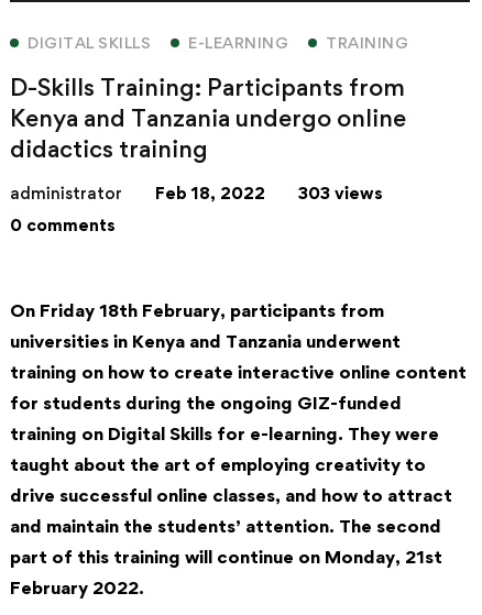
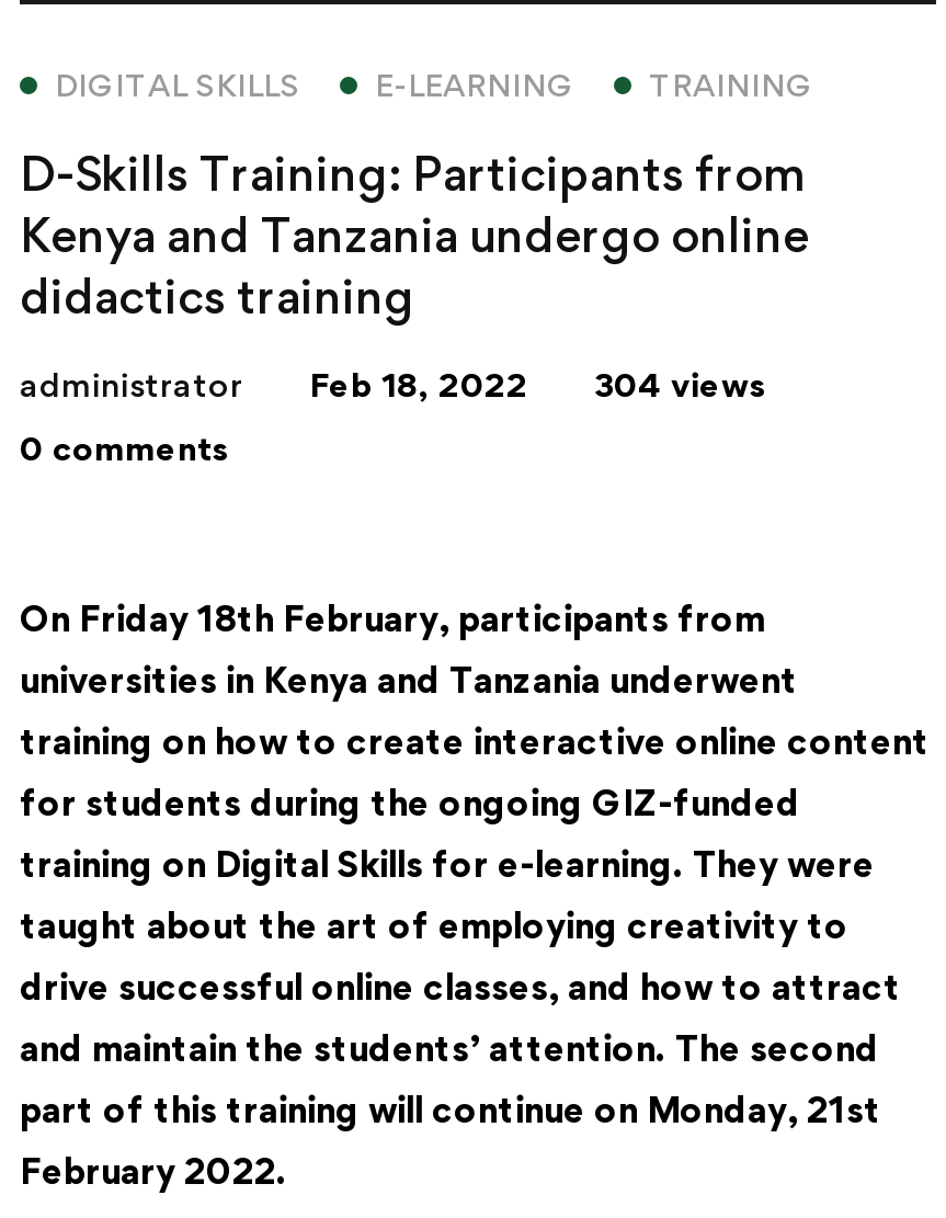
- administrator Feb 18, 2022 303 views
+ administrator Feb 18, 2022 304 views
